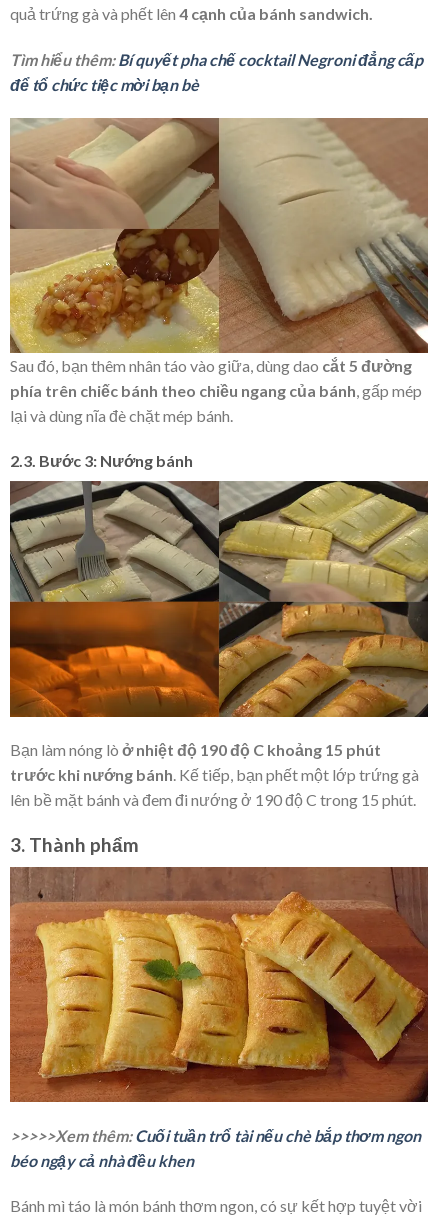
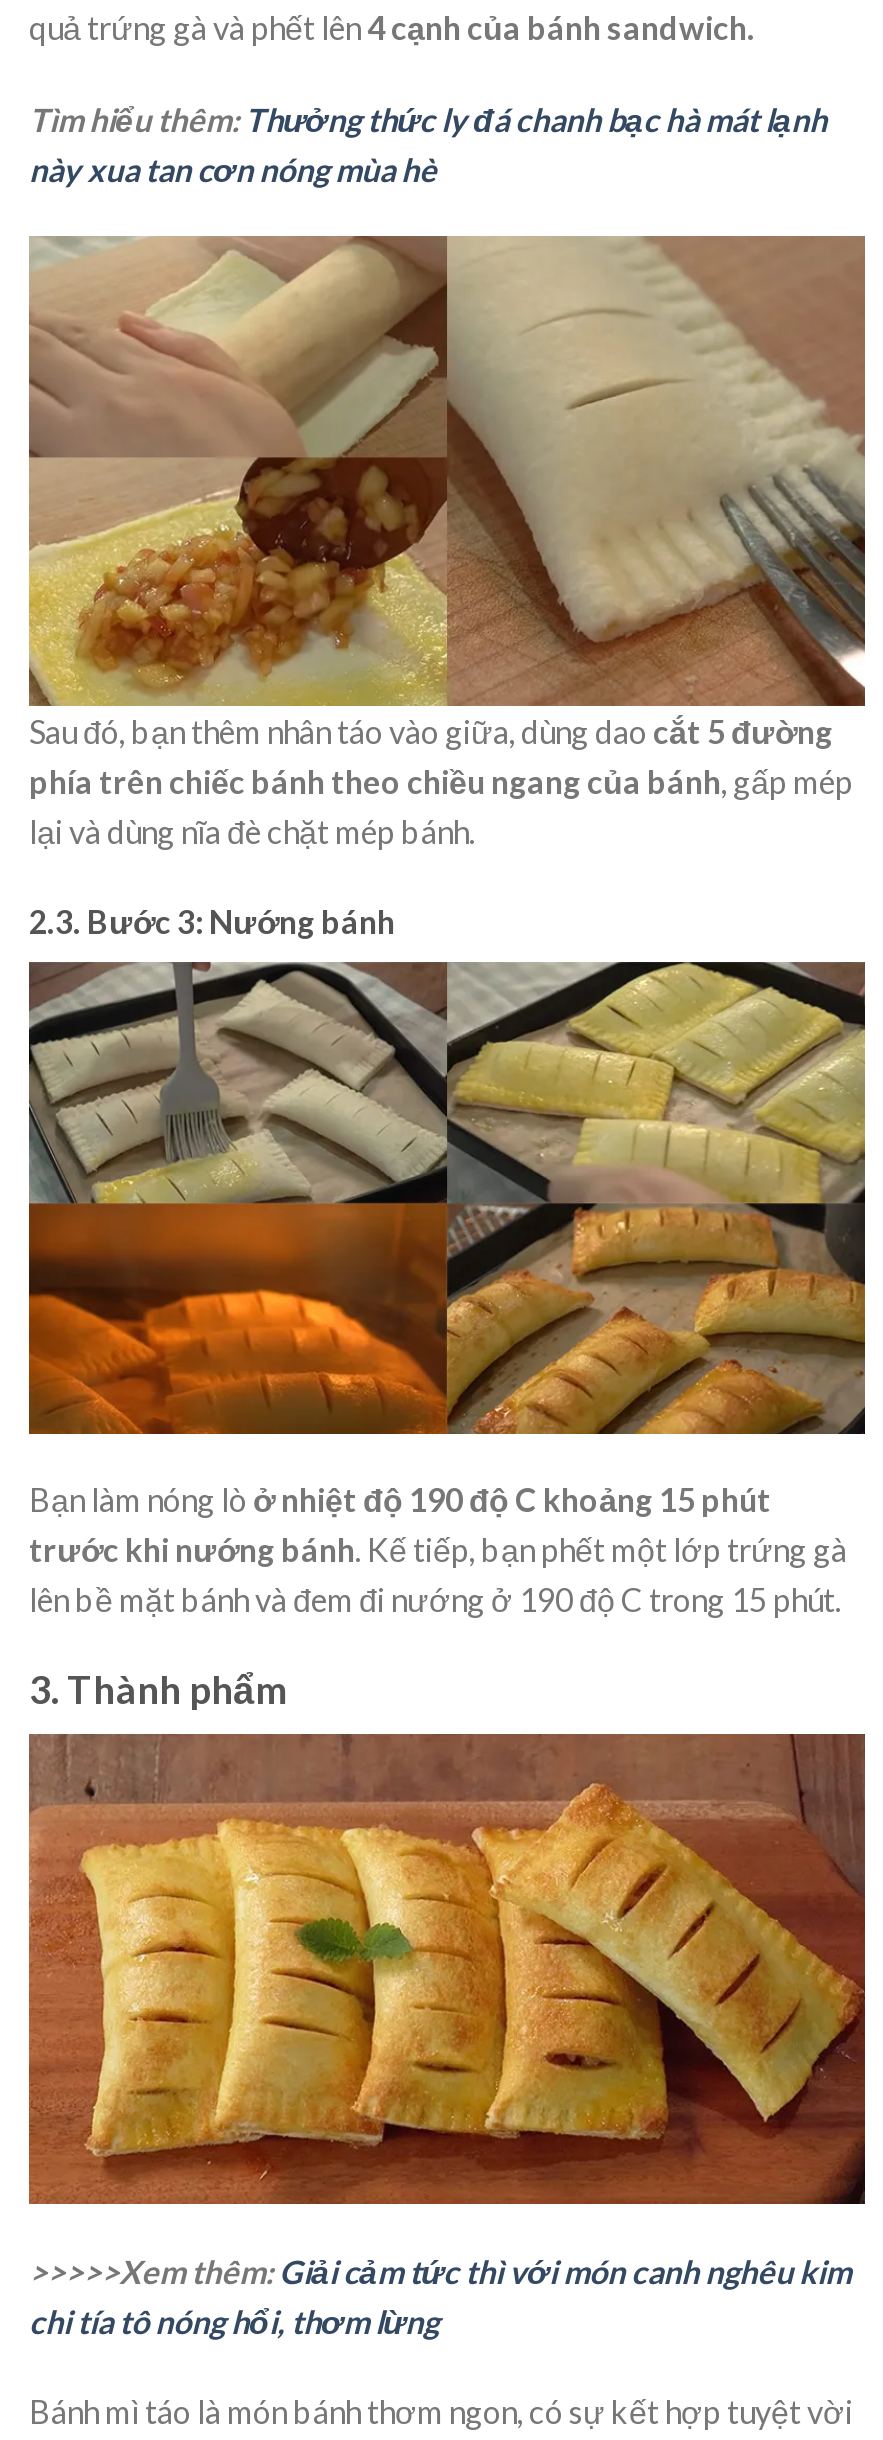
- Tìm hiểu thêm: Bí quyết pha chế cocktail Negroni đẳng cấp
- để tổ chức tiệc mời bạn bè
+ Tìm hiểu thêm: Thưởng thức ly đá chanh bạc hà mát lạnh
+ này xua tan cơn nóng mùa hè

- >>>>>Xem thêm: Cuối tuần trổ tài nếu chè bắp thơm ngon
- béo ngậy cả nhà đều khen
+ >>>>>Xem thêm: Giải cảm tức thì với món canh nghêu kim
+ chi tía tô nóng hổi, thơm lừng
